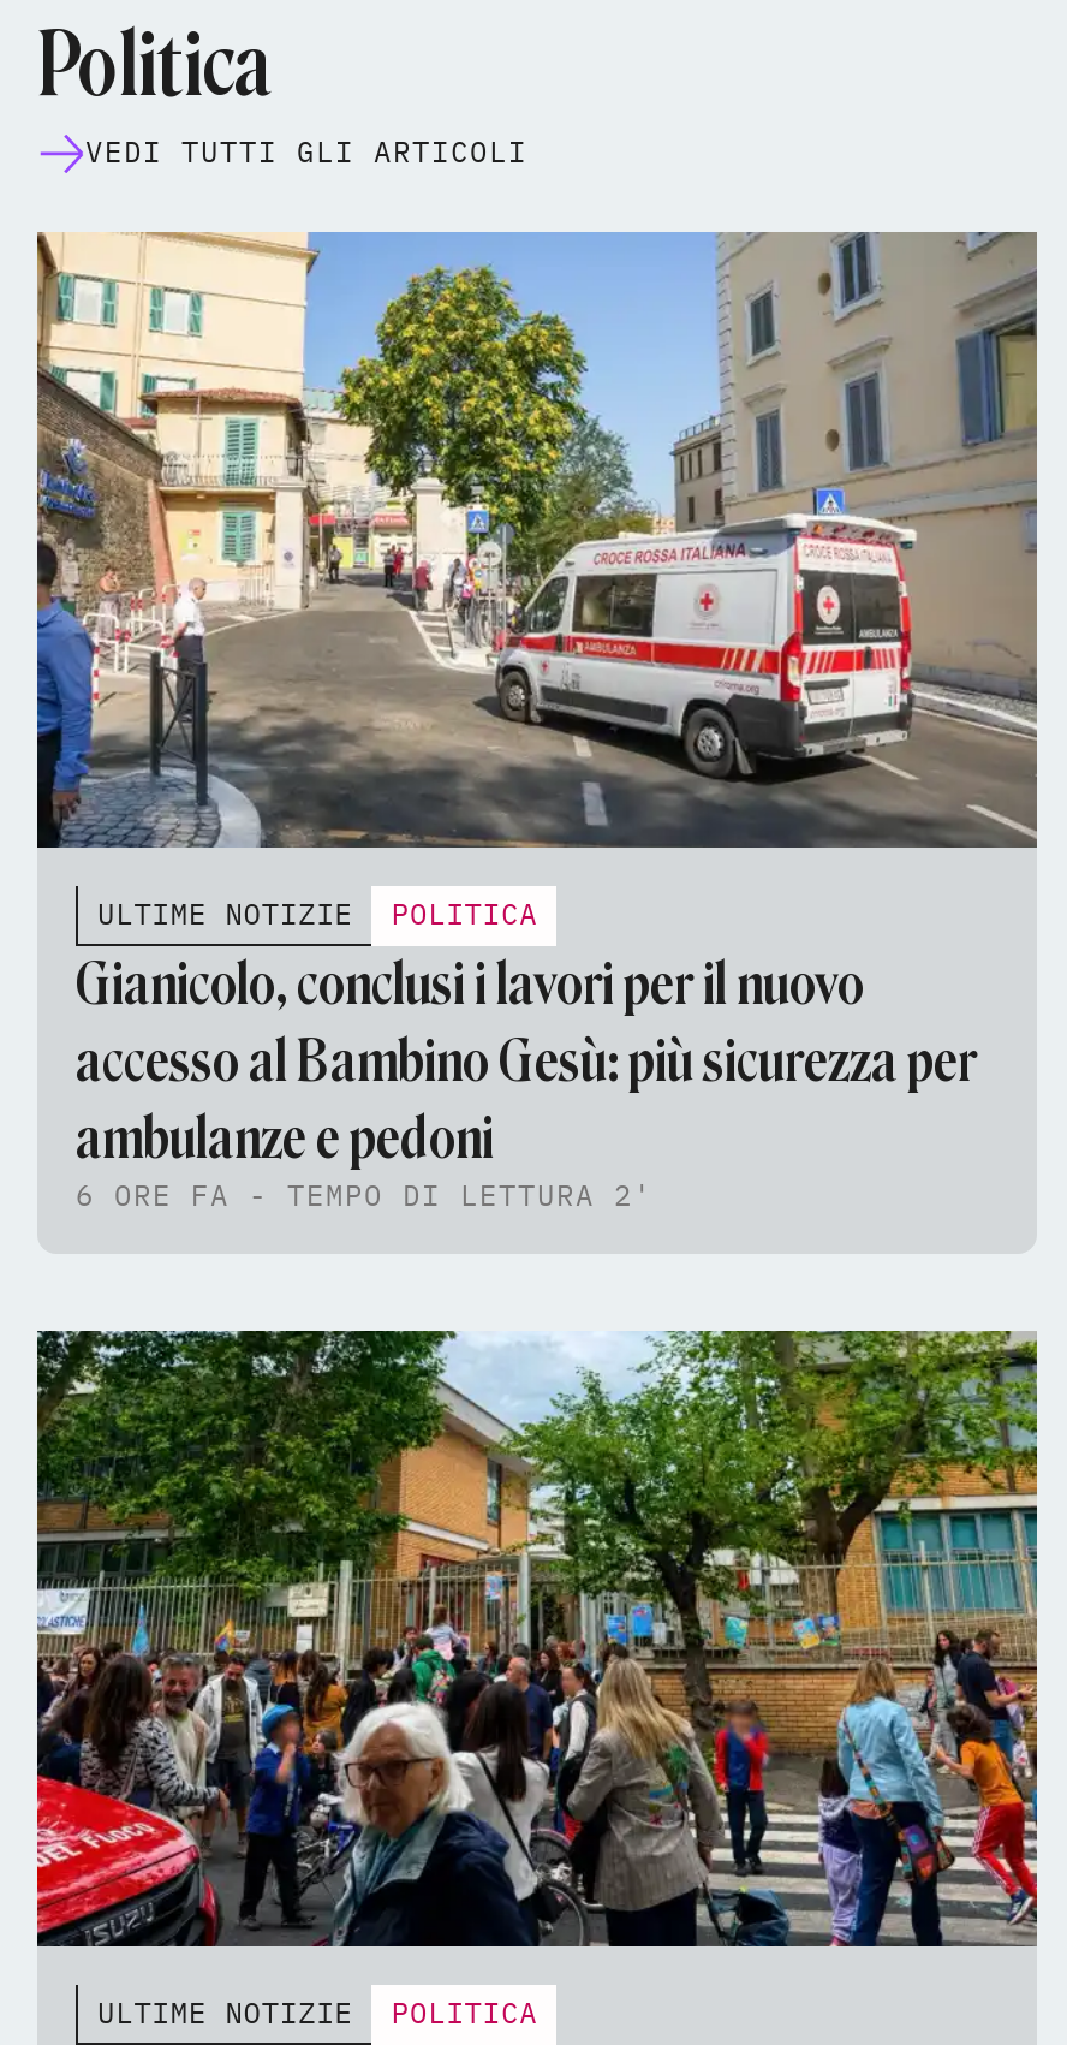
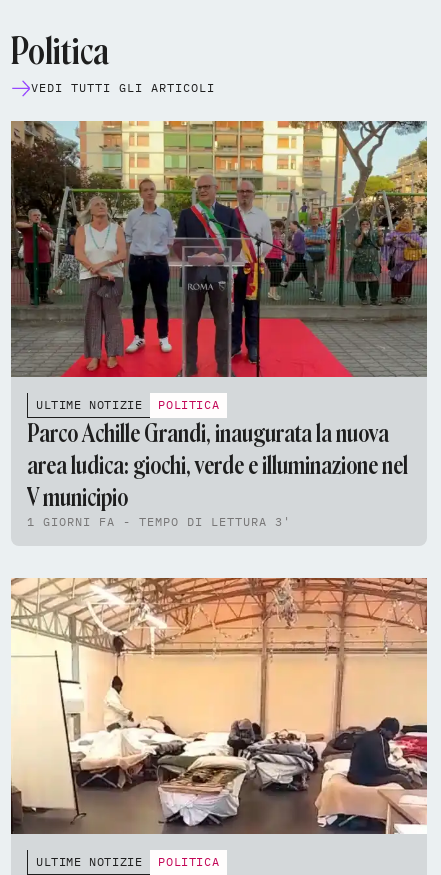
- [image]
+ [image]

- Gianicolo, conclusi i lavori per il nuovo
- accesso al Bambino Gesù: più sicurezza per
- ambulanze e pedoni
- 6 ORE FA - TEMPO DI LETTURA 2'
+ Parco Achille Grandi, inaugurata la nuova
+ area ludica: giochi, verde e illuminazione nel
+ V municipio
+ 1 GIORNI FA - TEMPO DI LETTURA 3'

- [image]
+ [image]
